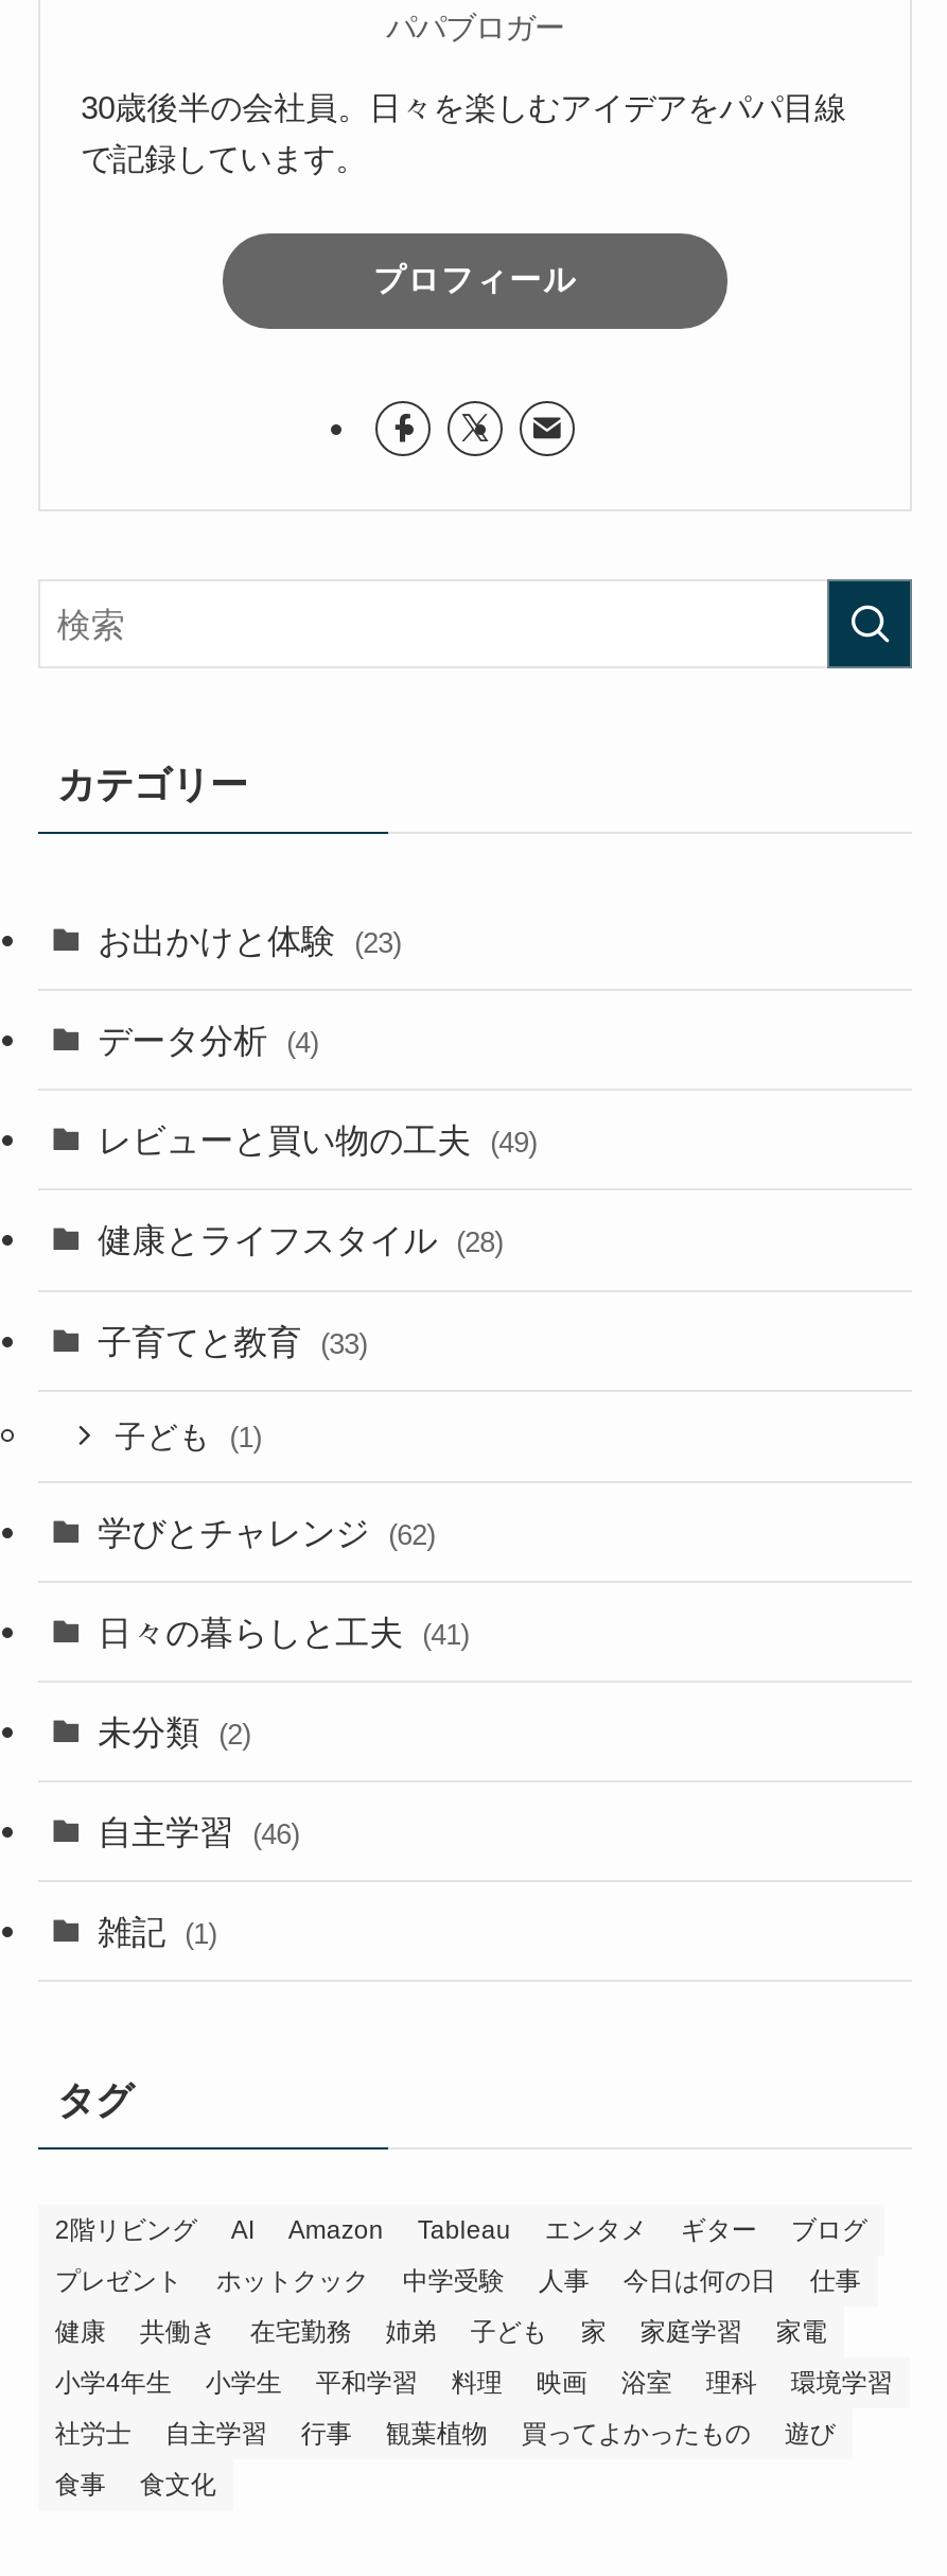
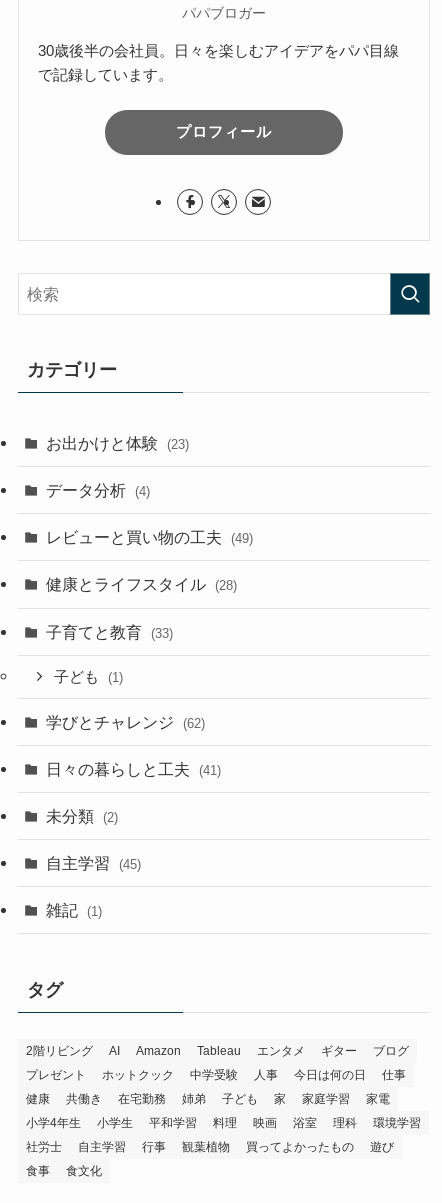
- 自主学習 (46)
+ 自主学習 (45)
